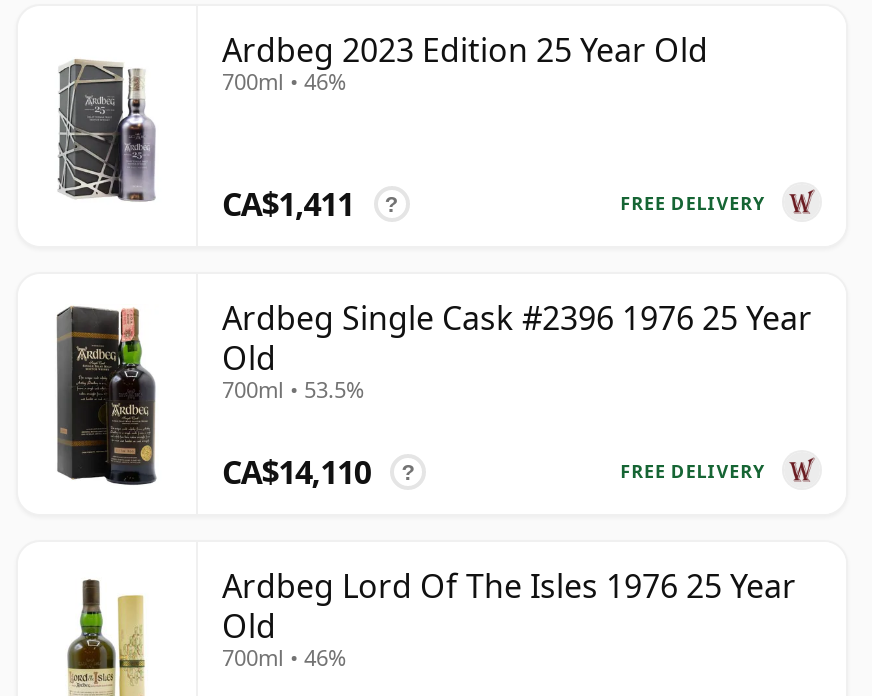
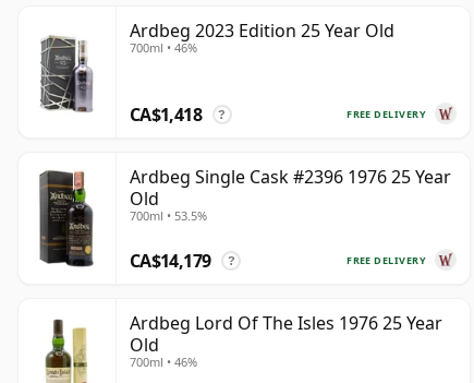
- CA$1,411
+ CA$1,418

- CA$14,110
+ CA$14,179
